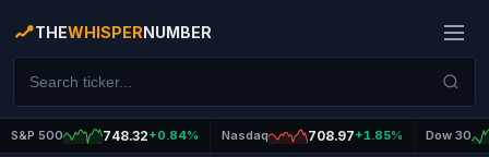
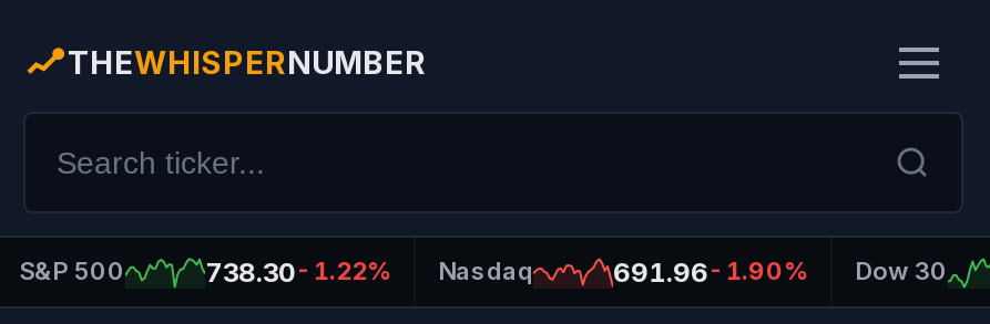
- 748.32+0.84% Nasdaq
+ 738.30-1.22% Nasdaq

- 708.97+1.85% Dow 30
+ 691.96-1.90% Dow 30
